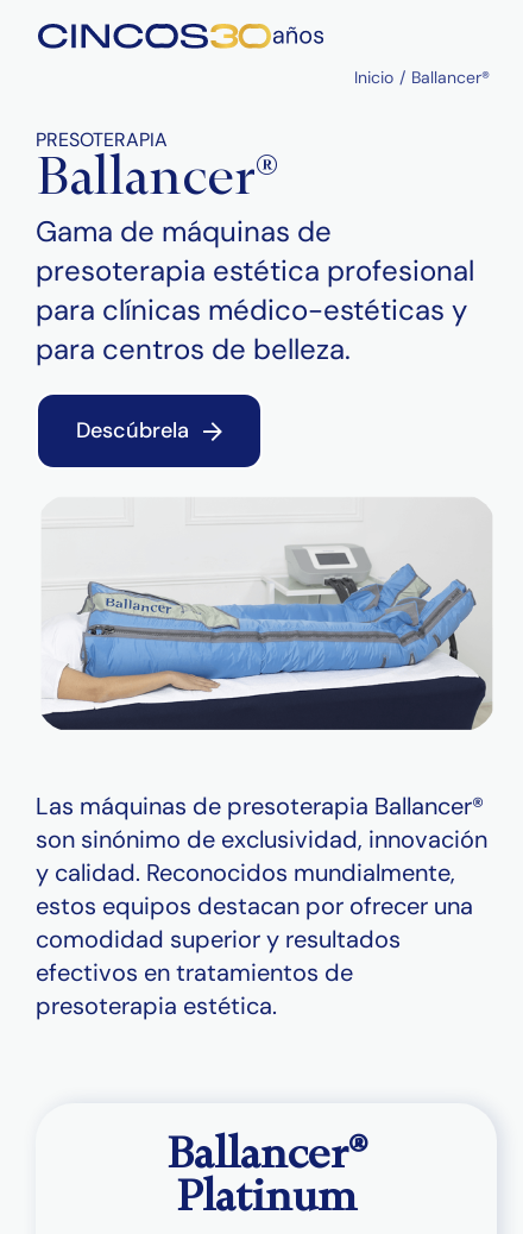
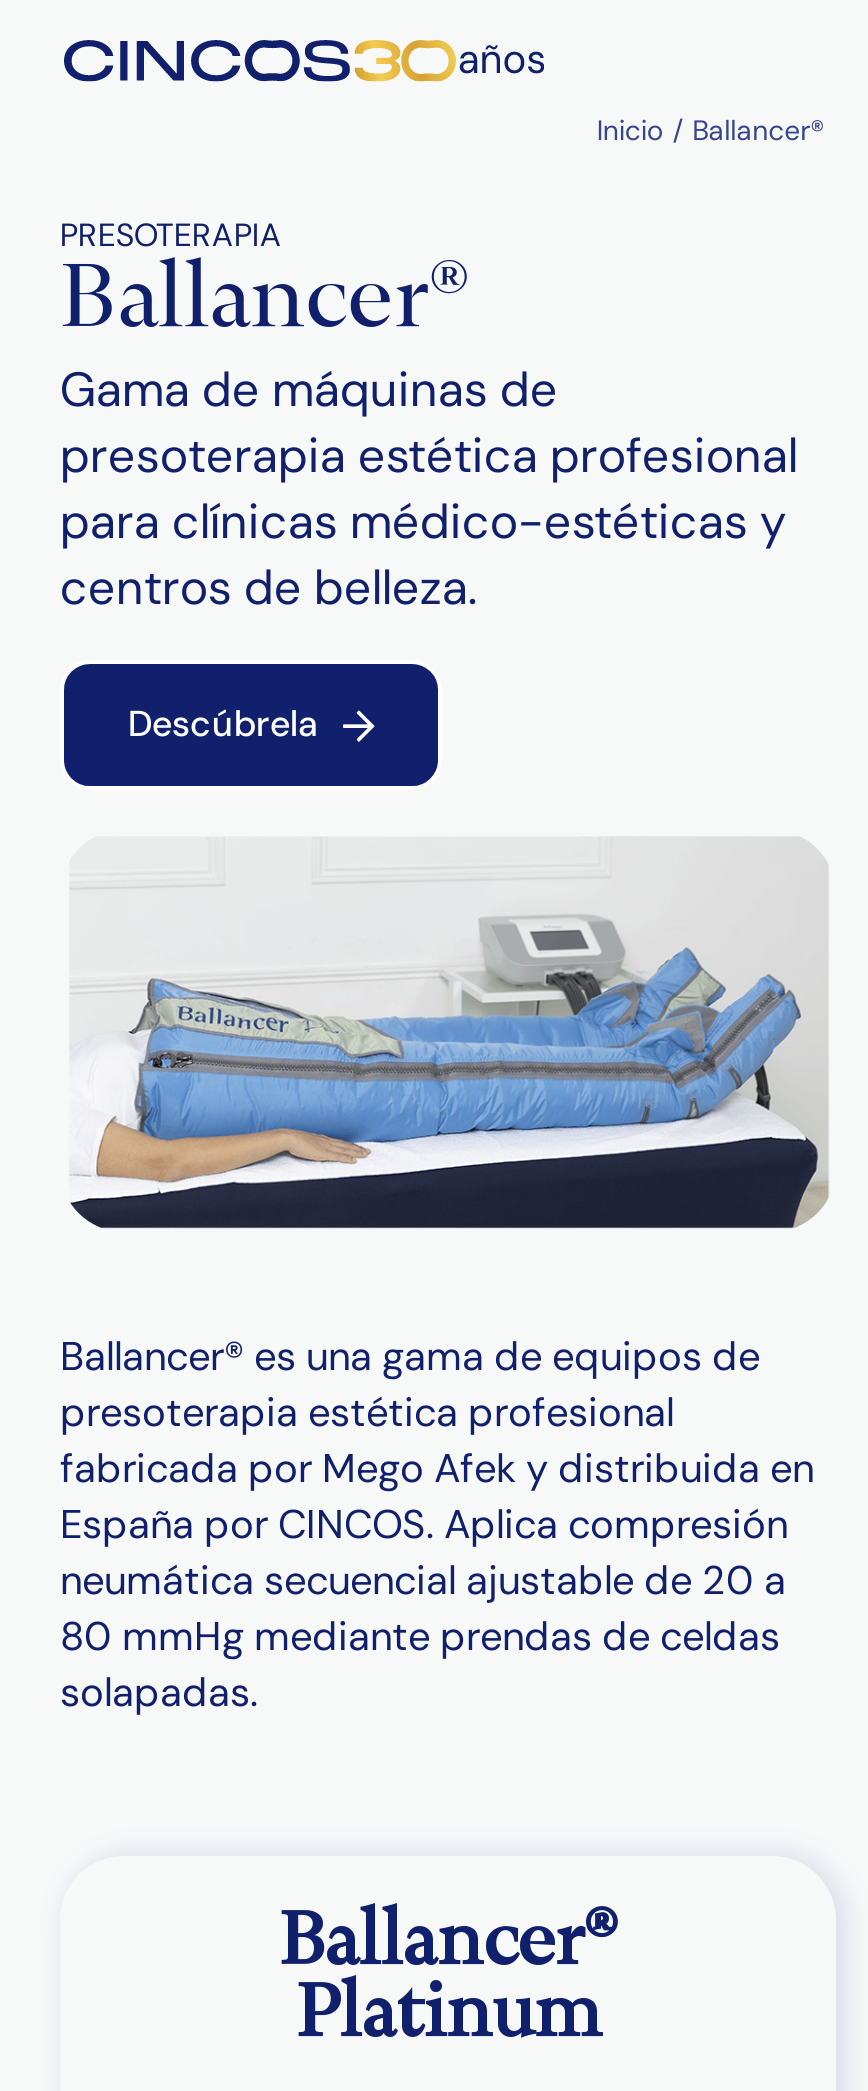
- para centros de belleza.
+ centros de belleza.

- Las máquinas de presoterapia Ballancer®
- son sinónimo de exclusividad, innovación
- y calidad. Reconocidos mundialmente,
- estos equipos destacan por ofrecer una
- comodidad superior y resultados
- efectivos en tratamientos de
- presoterapia estética.
+ Ballancer® es una gama de equipos de
+ presoterapia estética profesional
+ fabricada por Mego Afek y distribuida en
+ España por CINCOS. Aplica compresión
+ neumática secuencial ajustable de 20 a
+ 80 mmHg mediante prendas de celdas
+ solapadas.
